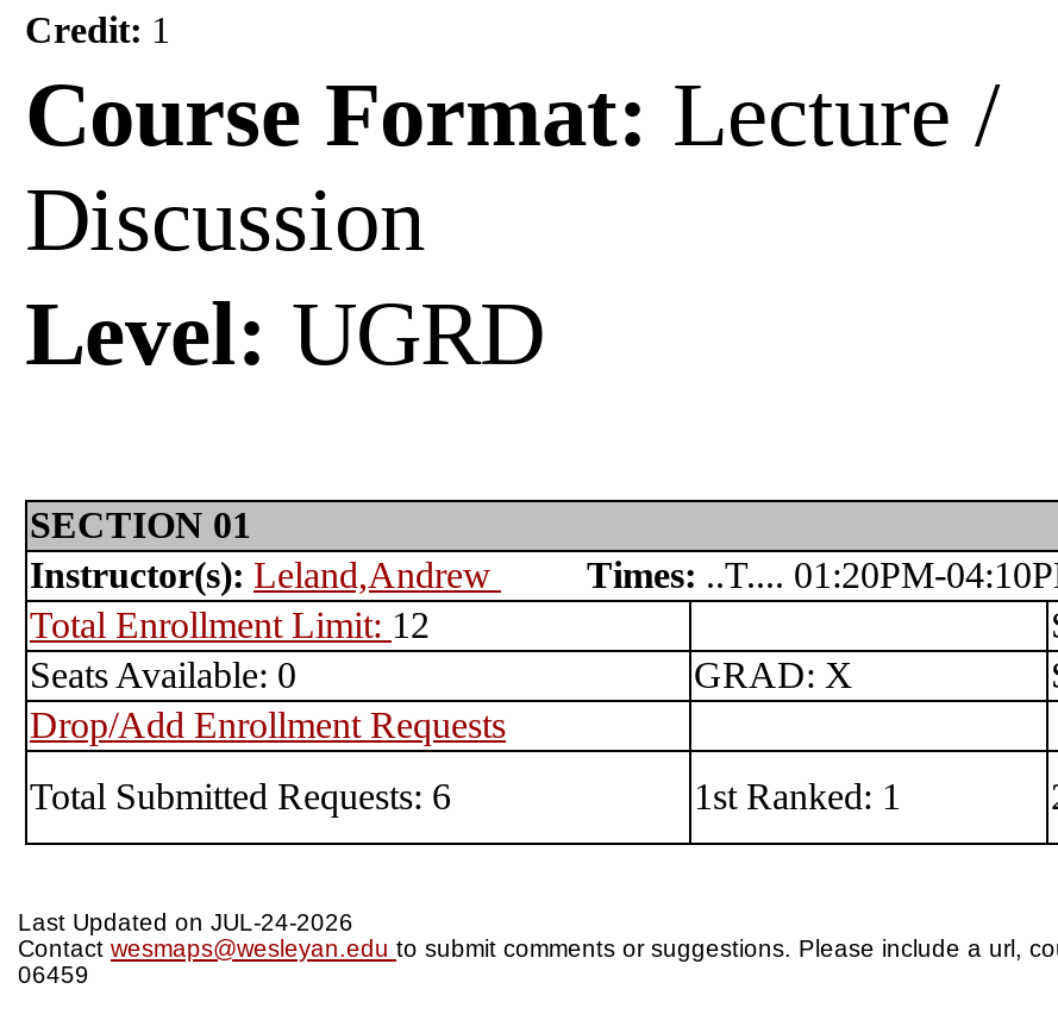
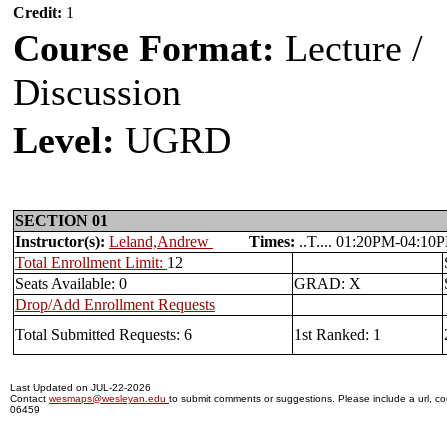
- Last Updated on JUL-24-2026
+ Last Updated on JUL-22-2026
